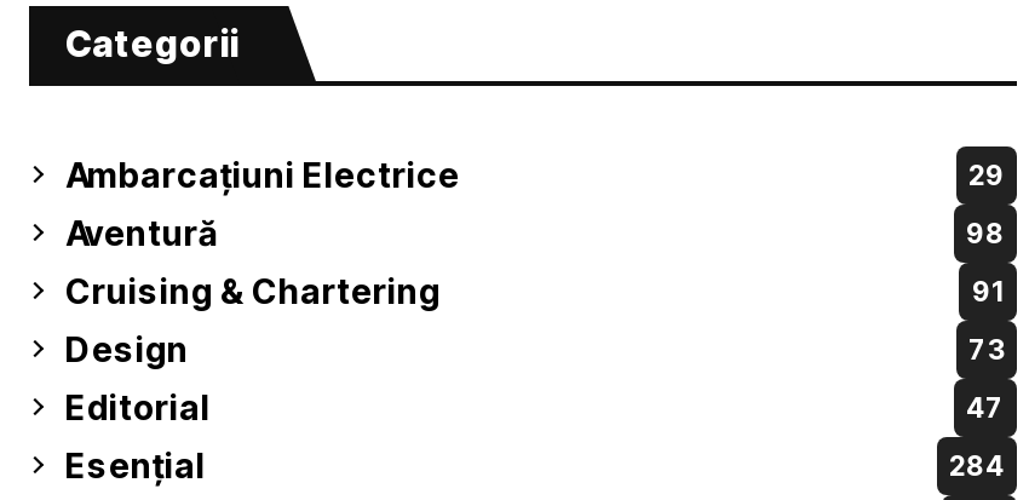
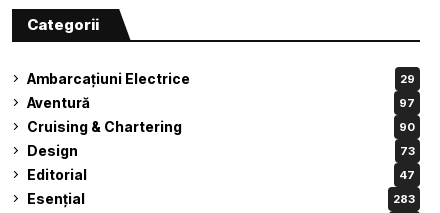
- 98
+ 97

- 91
+ 90

- 284
+ 283
